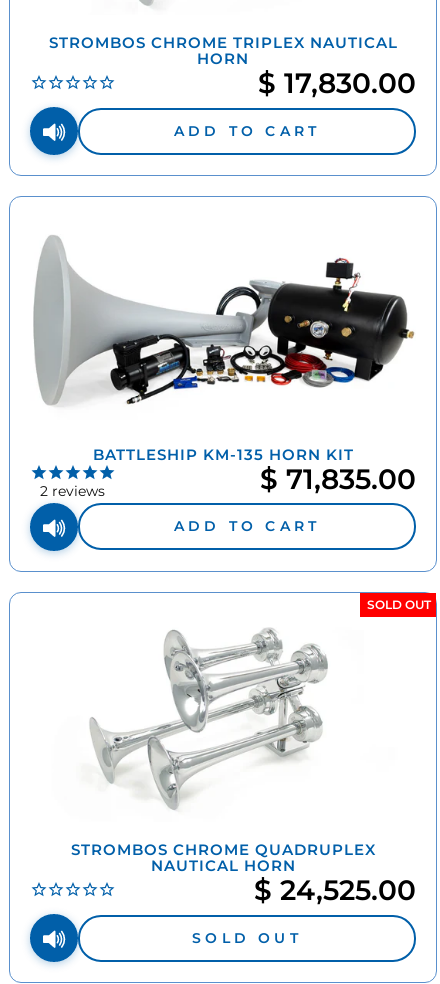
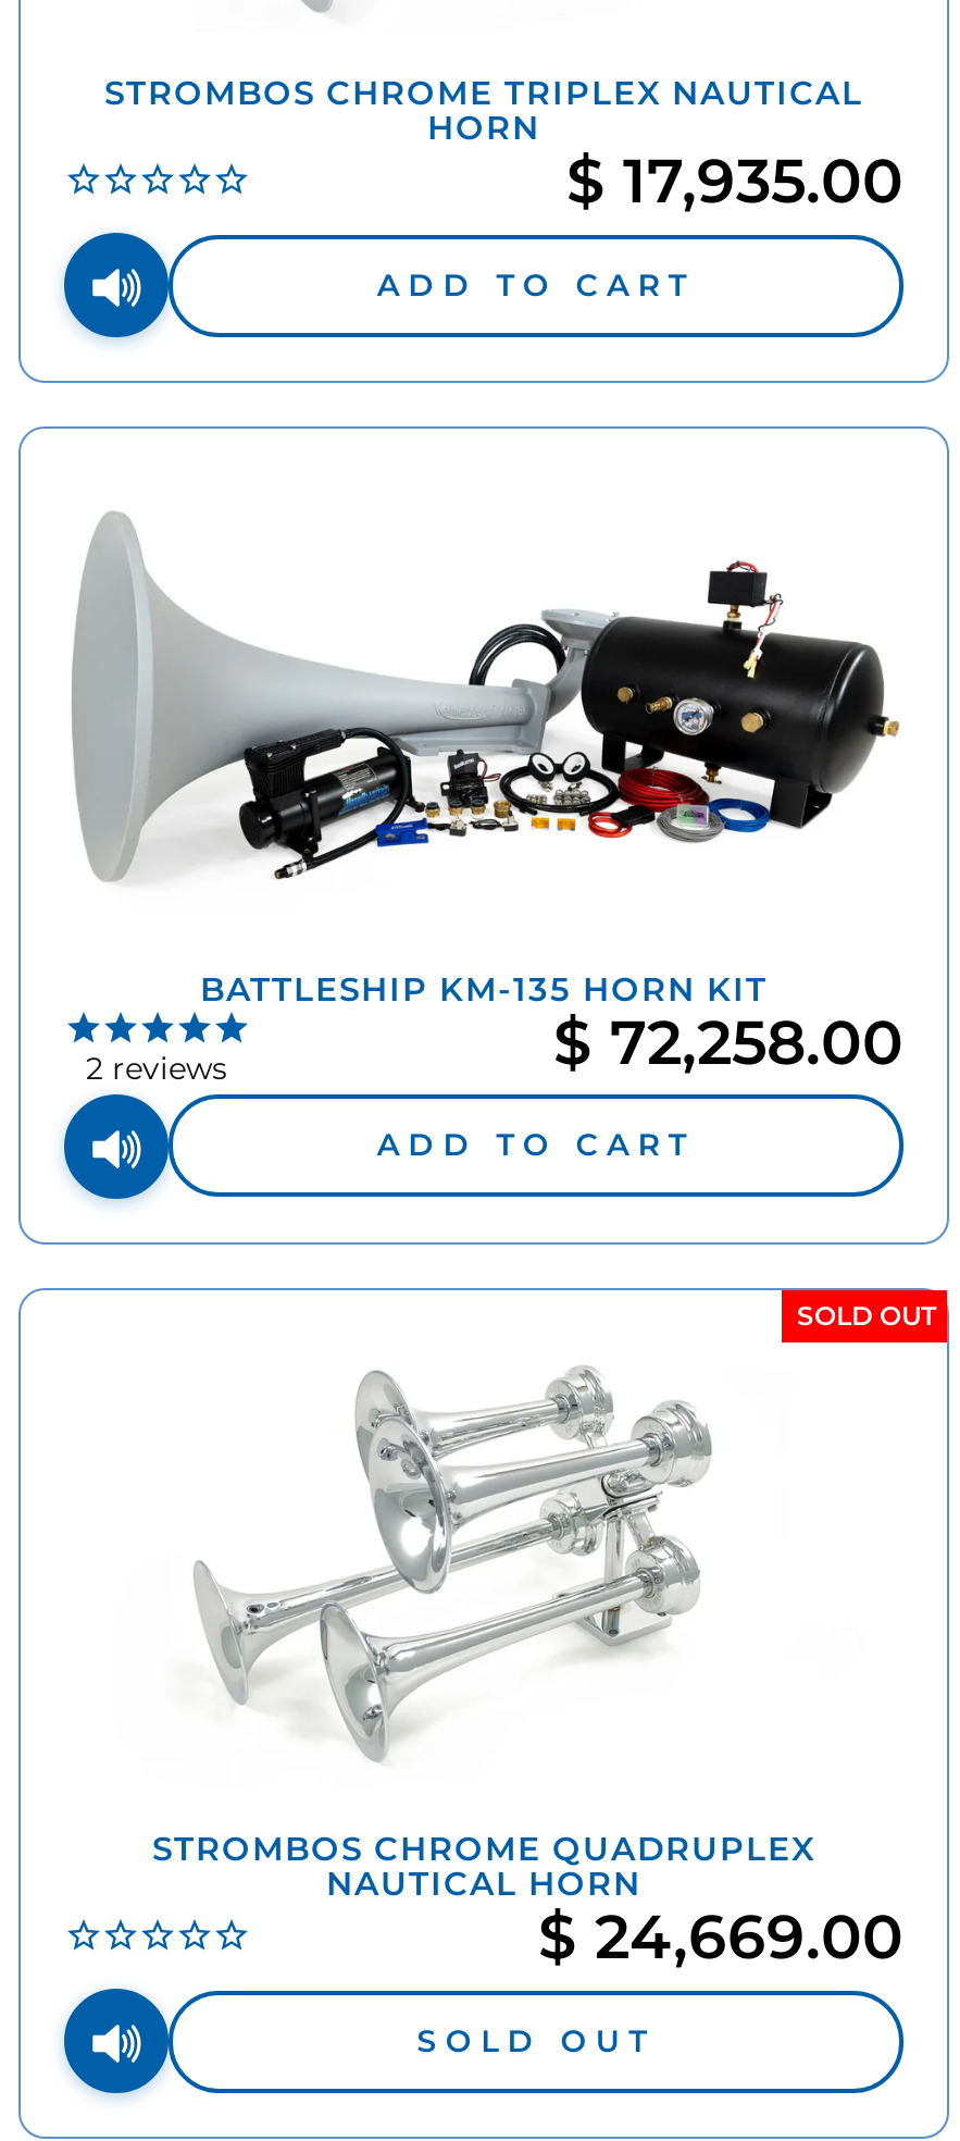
- $ 17,830.00
+ $ 17,935.00

- $ 71,835.00
+ $ 72,258.00

- $ 24,525.00
+ $ 24,669.00
